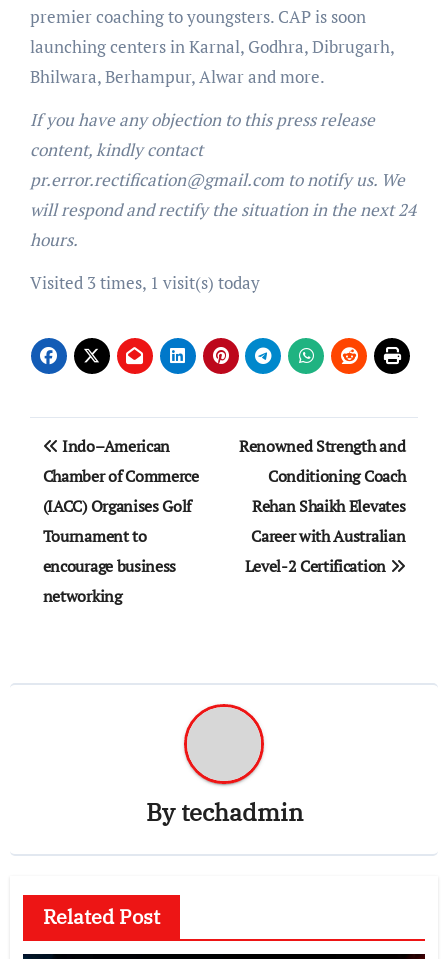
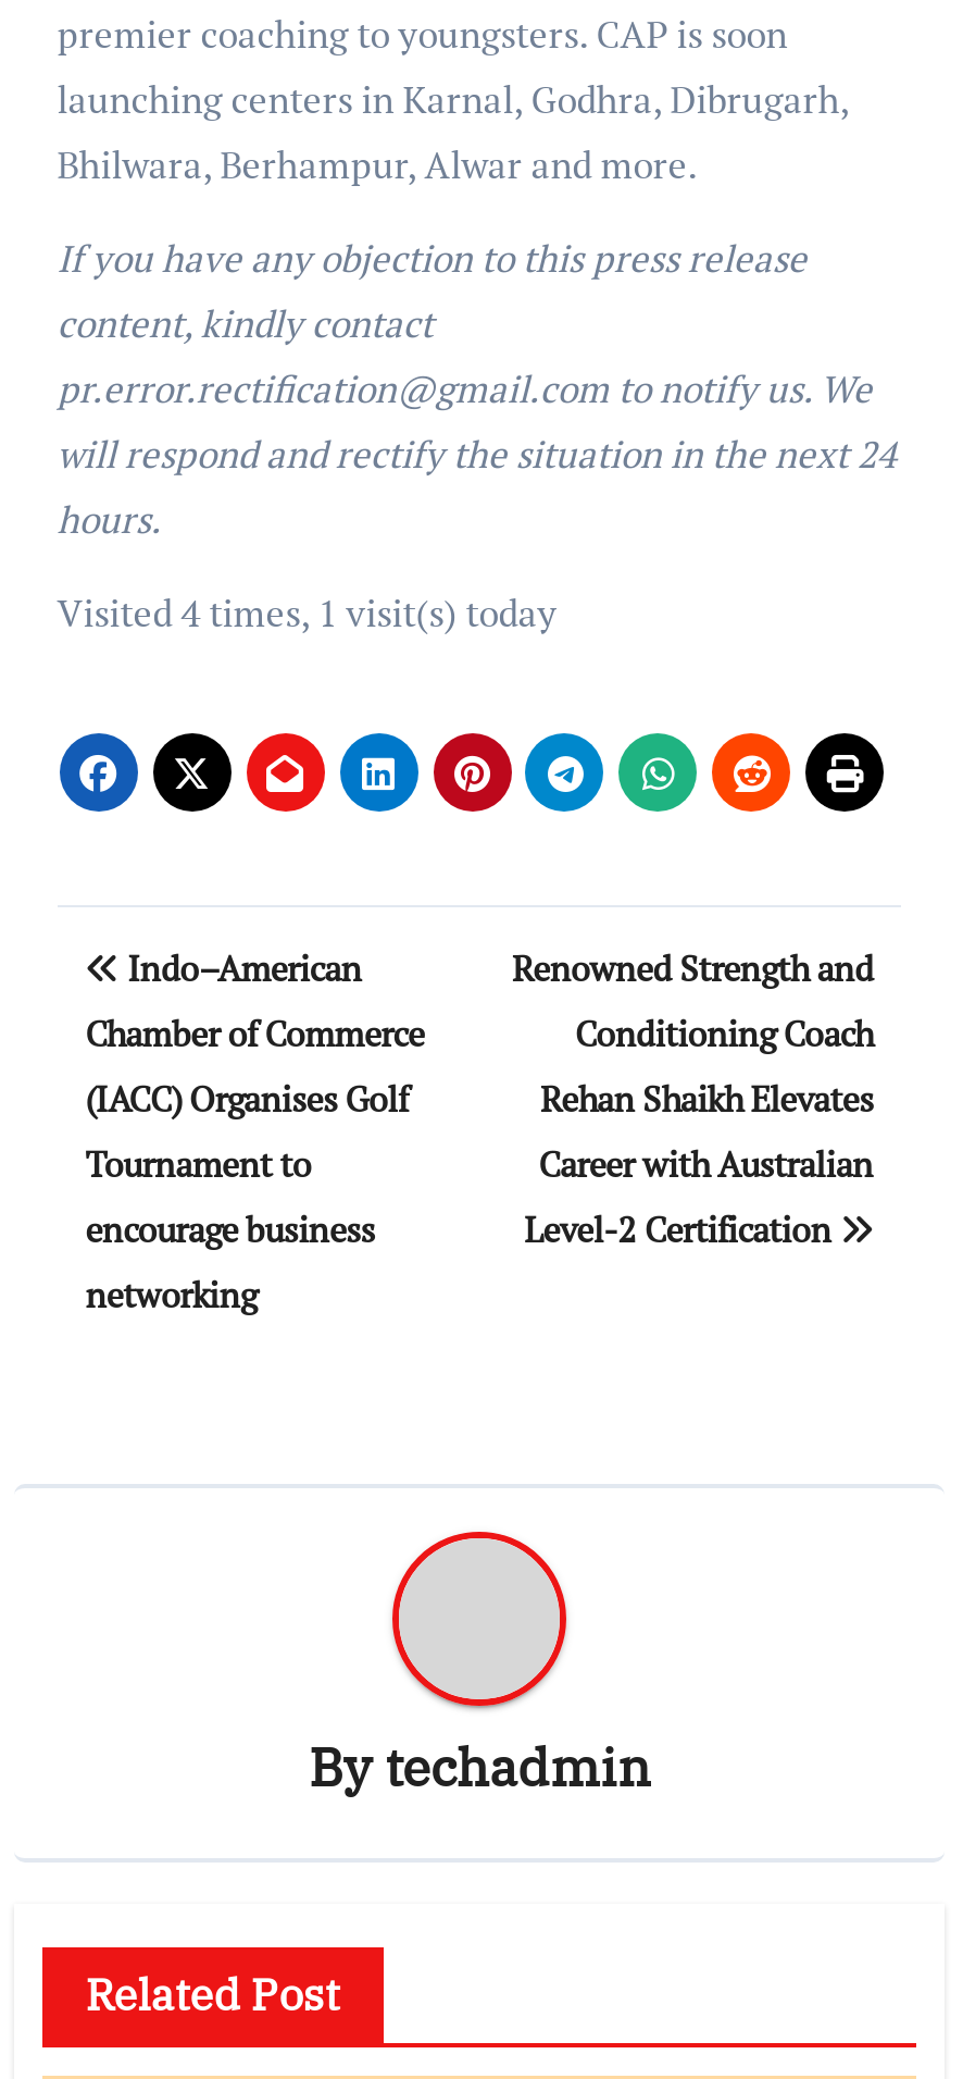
- Visited 3 times, 1 visit(s) today
+ Visited 4 times, 1 visit(s) today
